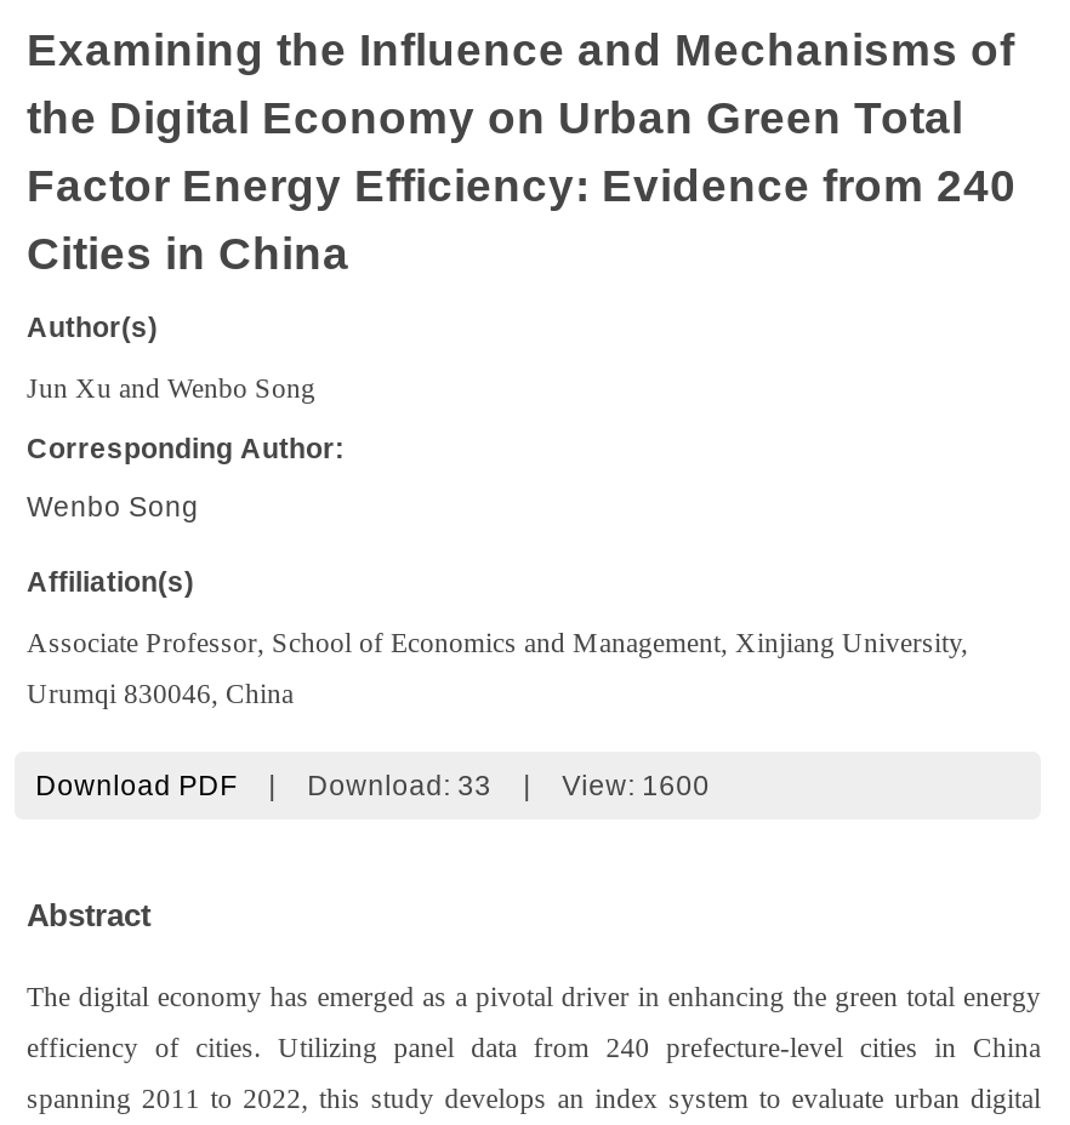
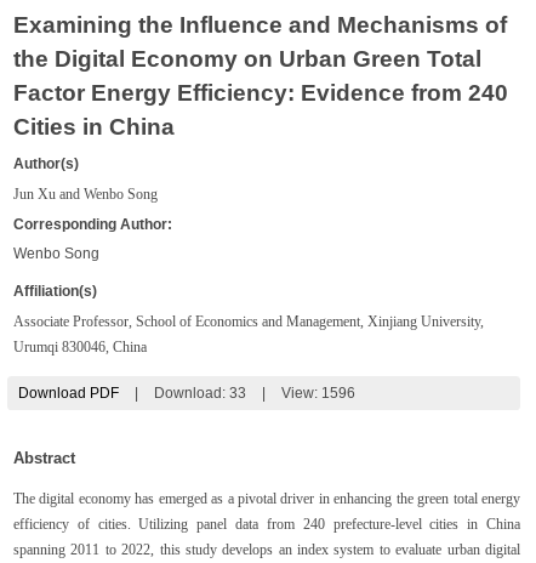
- View: 1600
+ View: 1596
